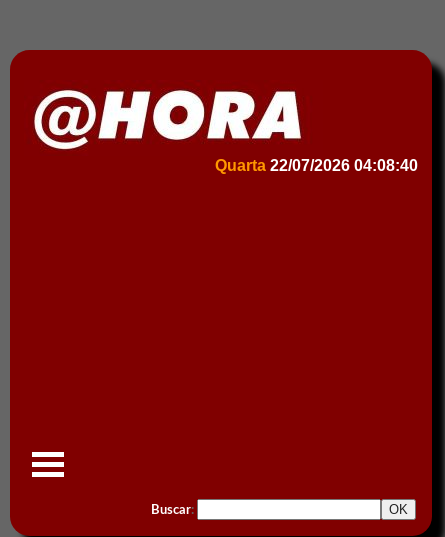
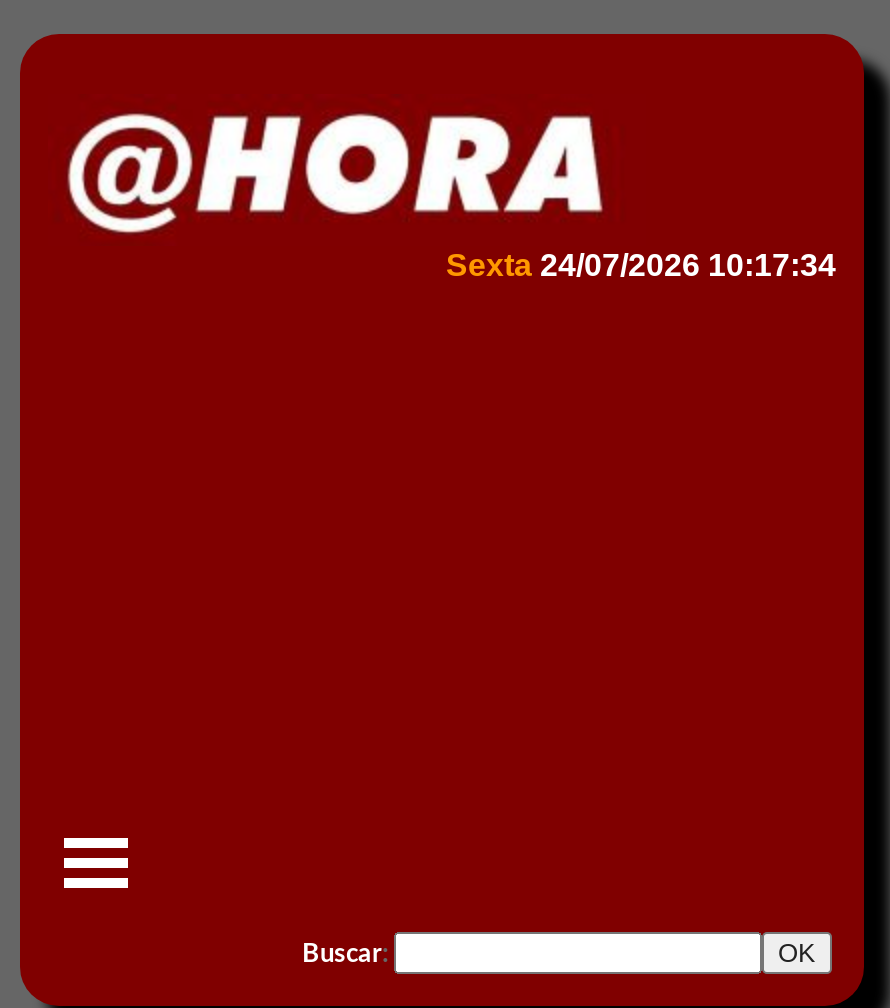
- Quarta 22/07/2026 04:08:40
+ Sexta 24/07/2026 10:17:34
